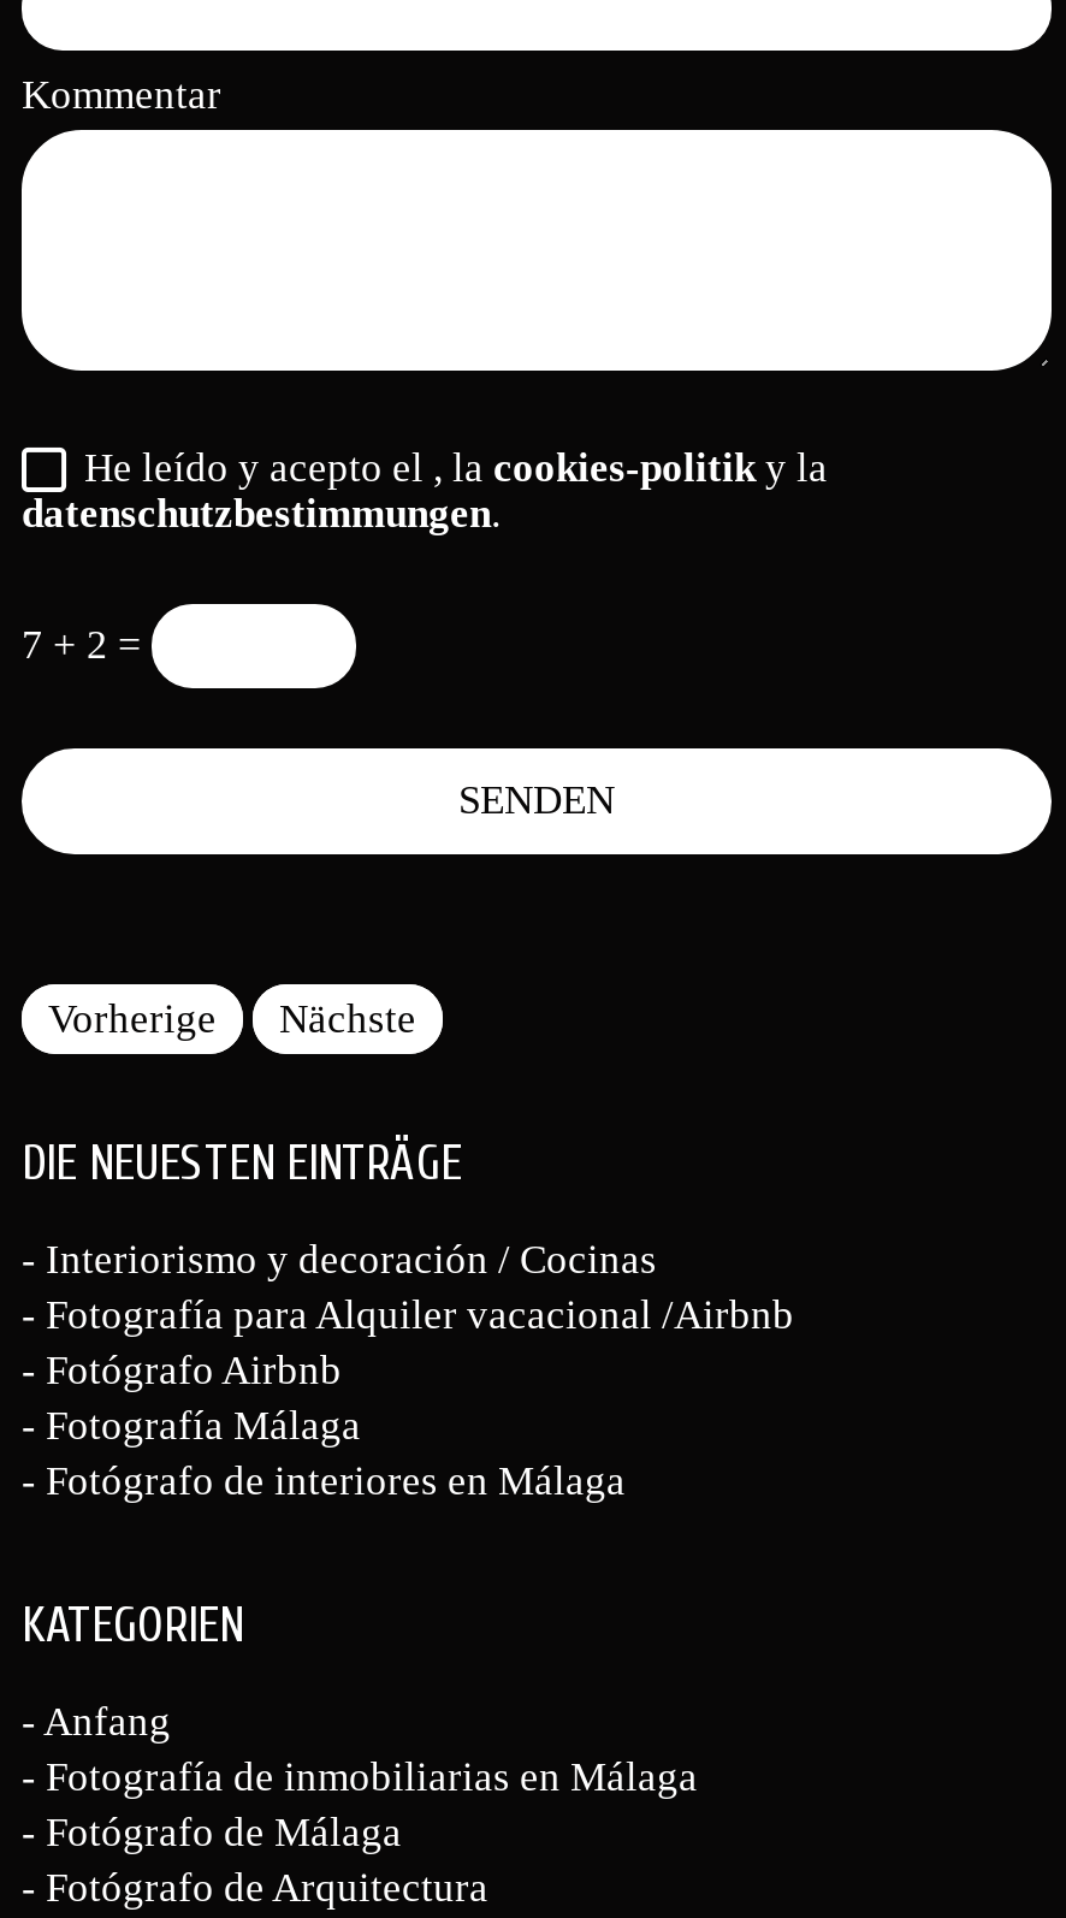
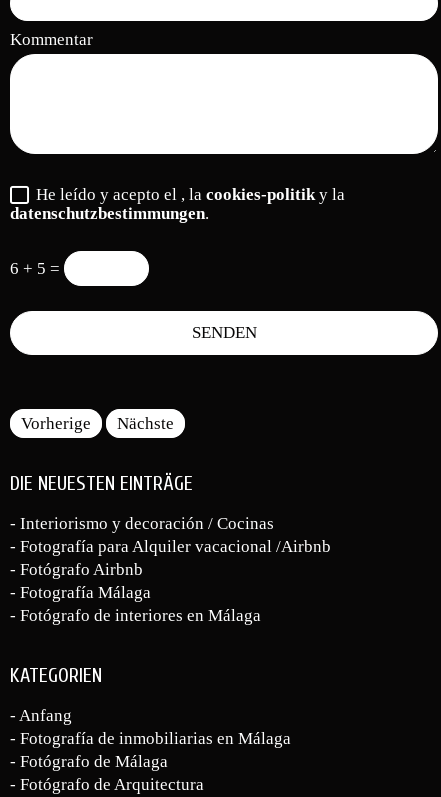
- 7 + 2 =
+ 6 + 5 =
